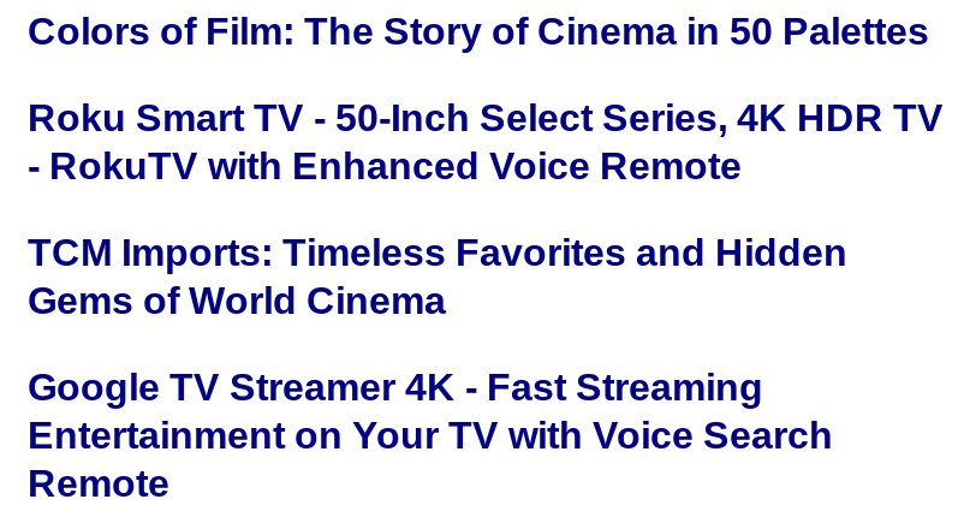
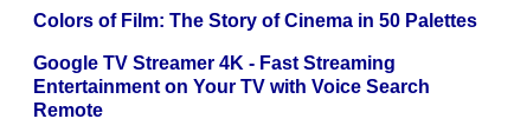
- Roku Smart TV - 50-Inch Select Series, 4K HDR TV
- - RokuTV with Enhanced Voice Remote
- TCM Imports: Timeless Favorites and Hidden
- Gems of World Cinema
